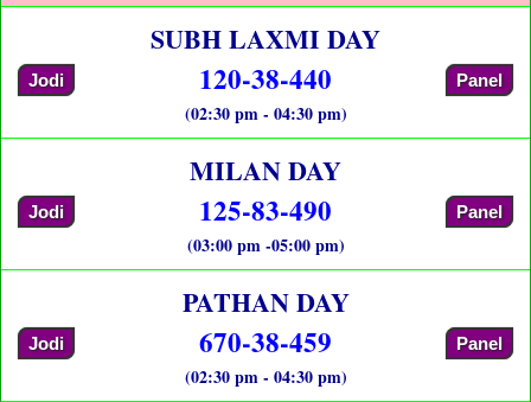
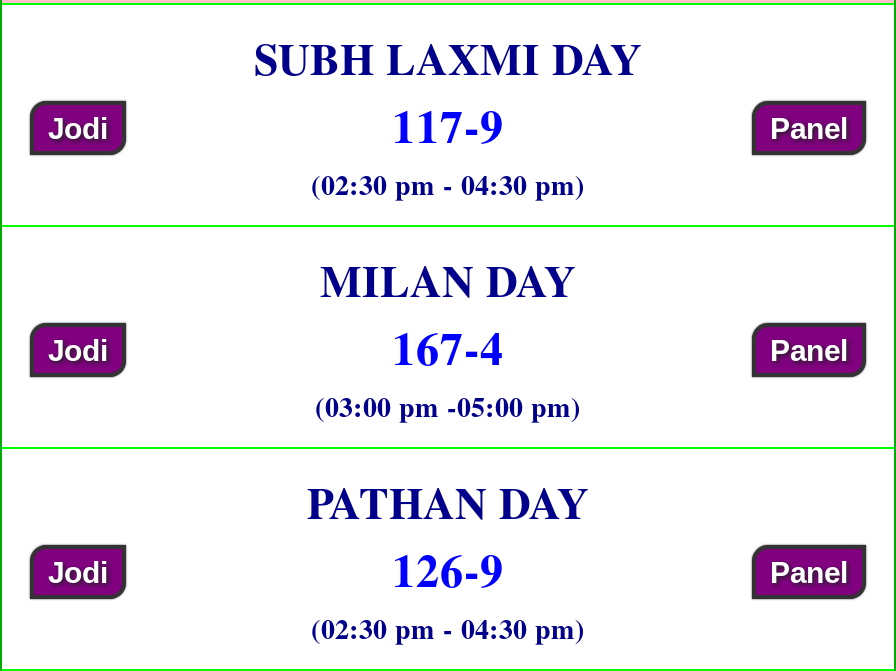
- 120-38-440
+ 117-9

- 125-83-490
+ 167-4

- 670-38-459
+ 126-9
